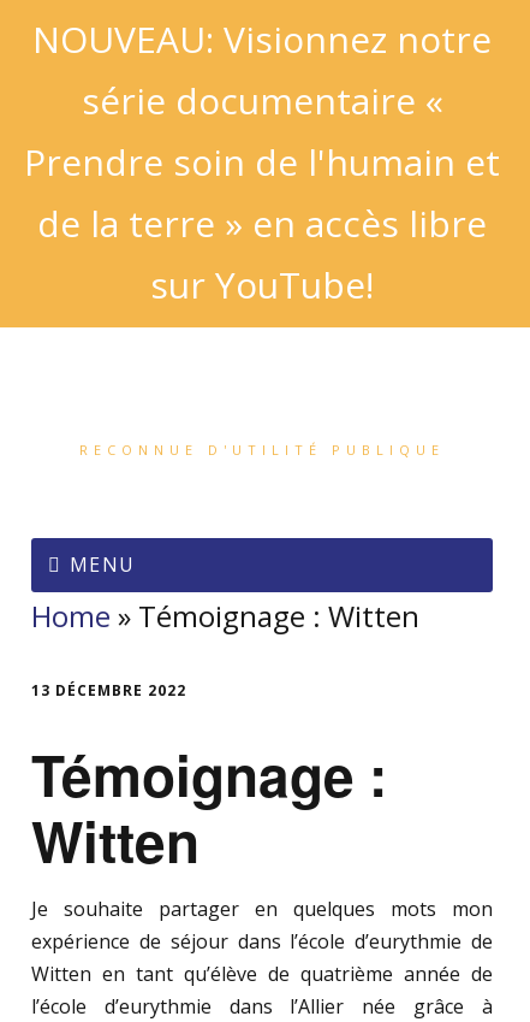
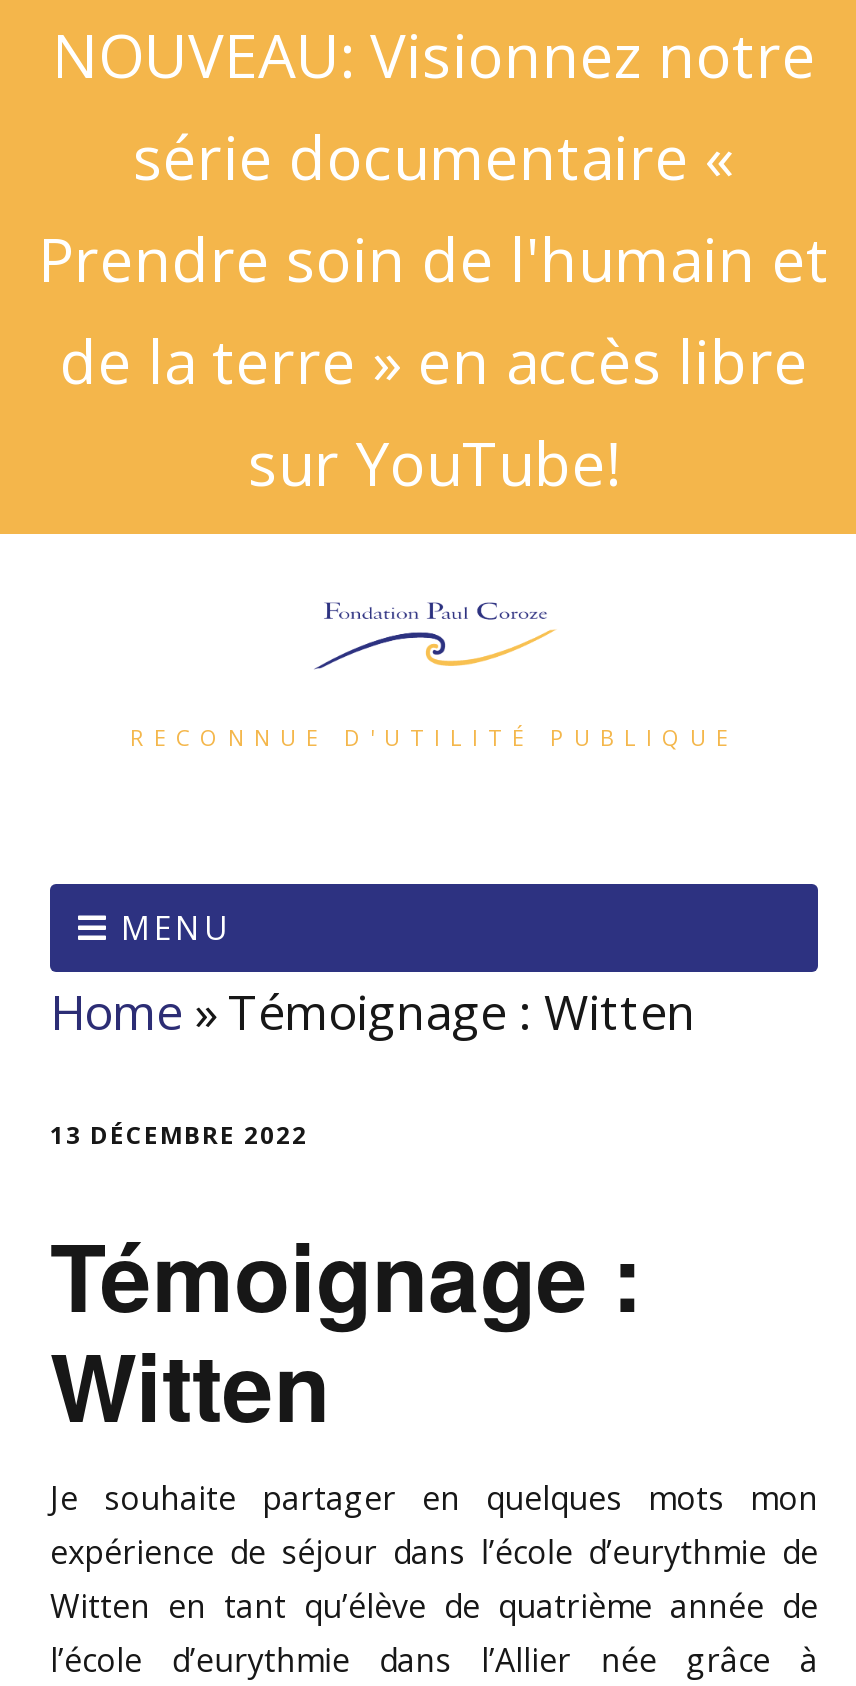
+ [image]
